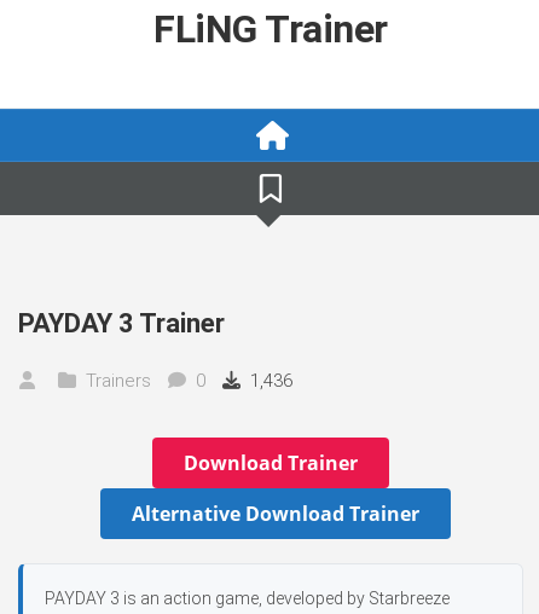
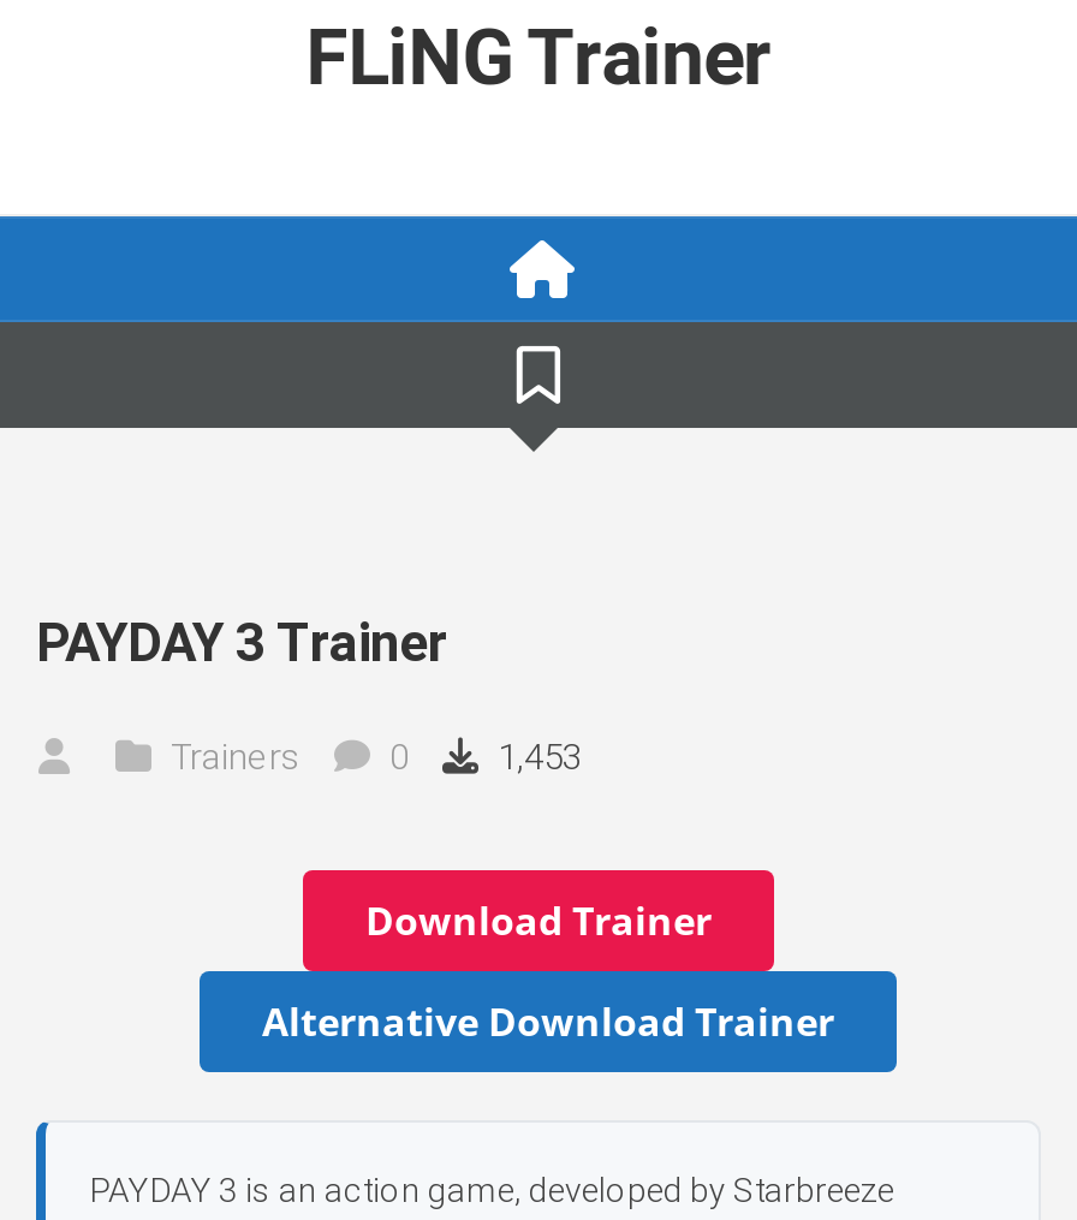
- 0 1,436
+ 0 1,453
